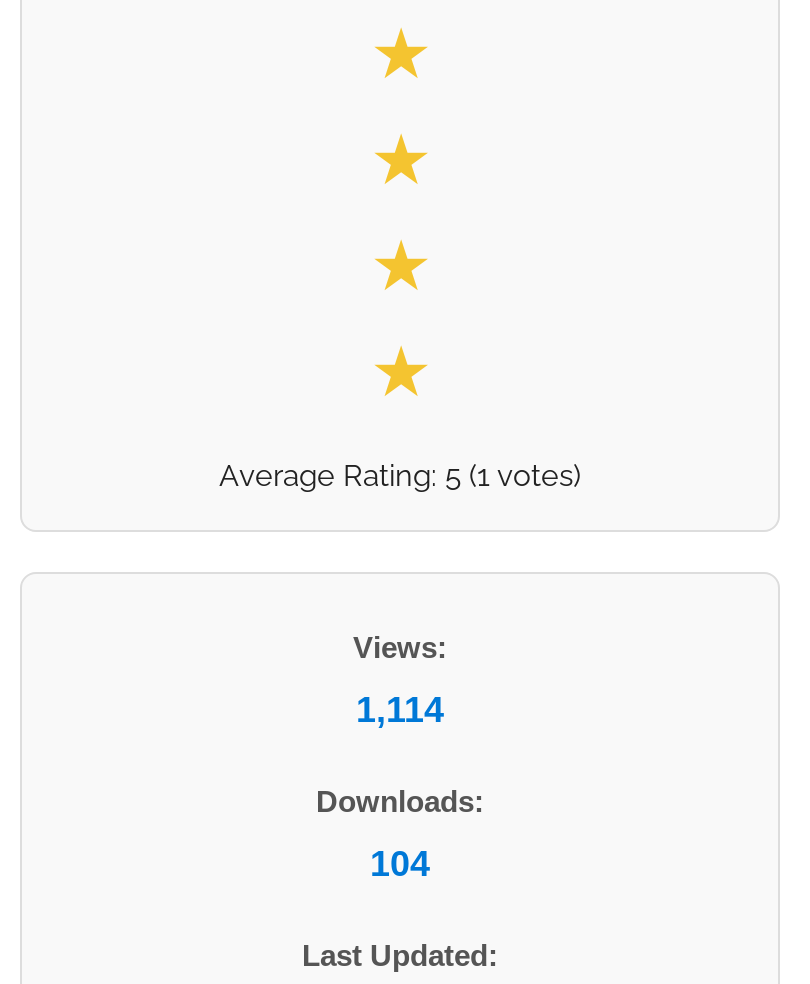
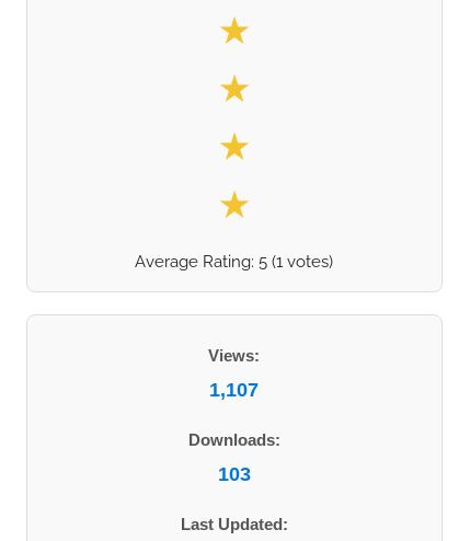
- 1,114
+ 1,107

- 104
+ 103
